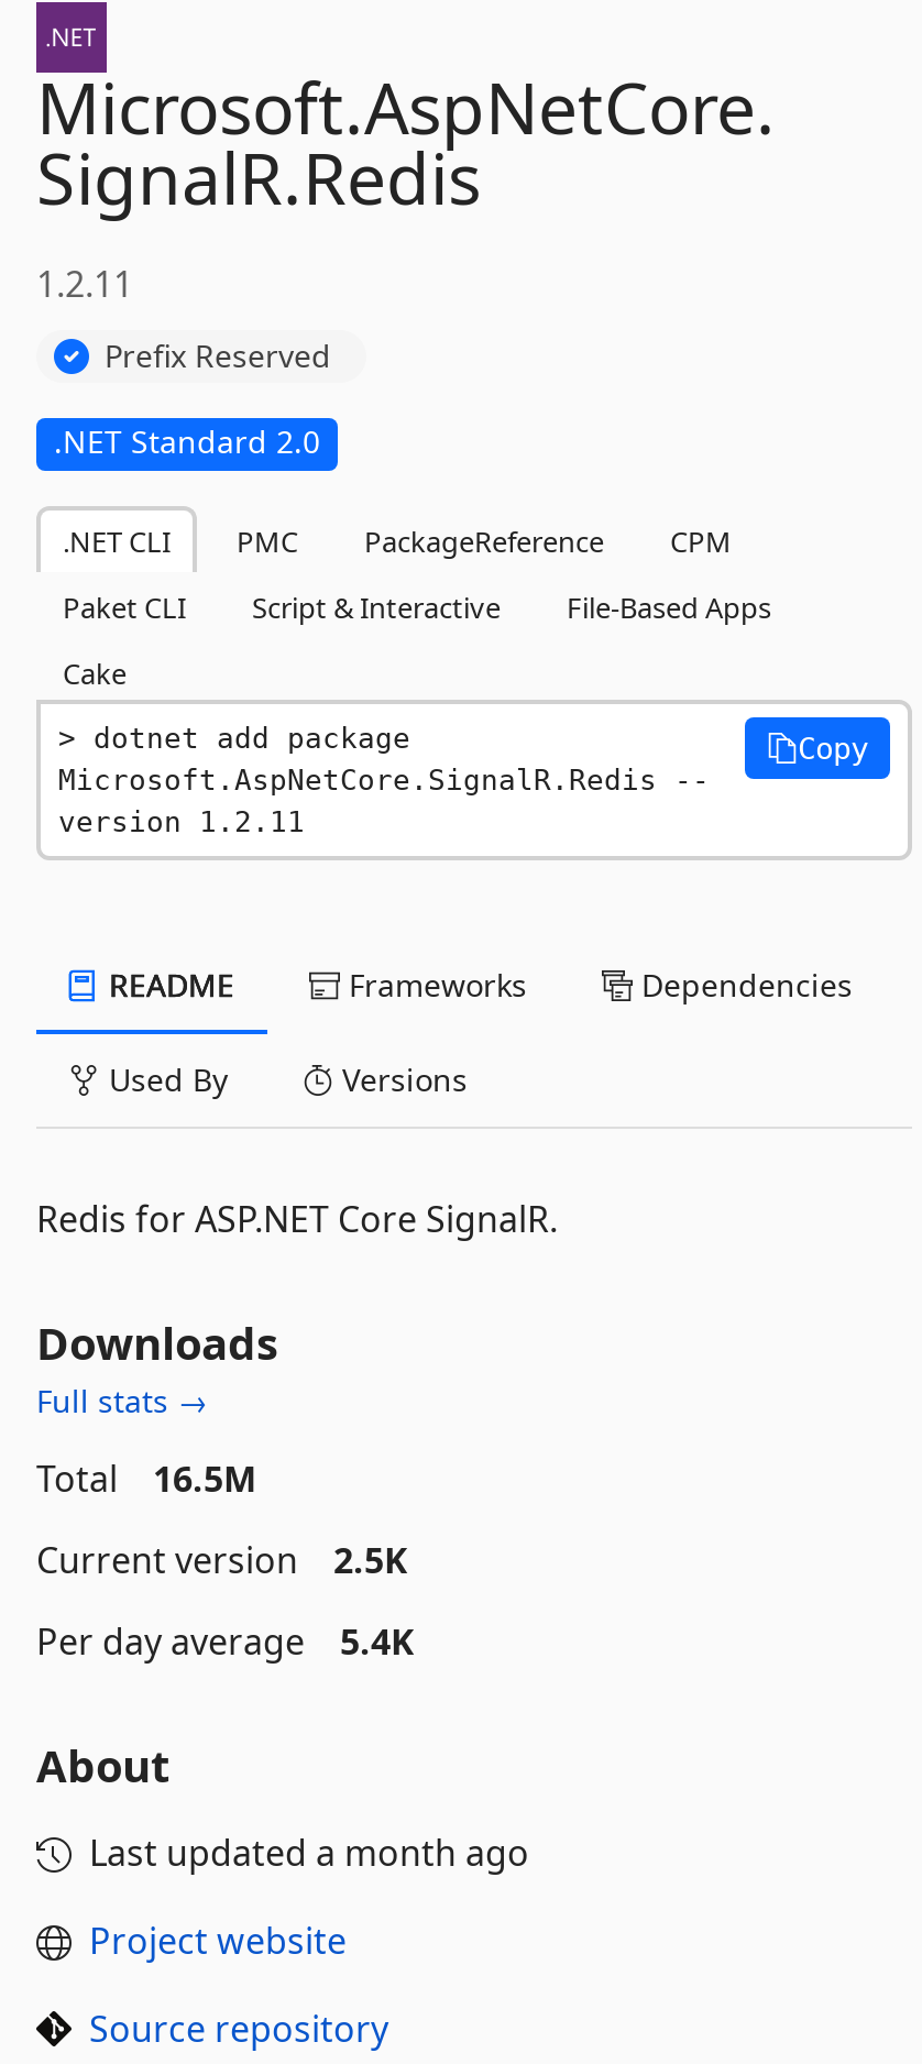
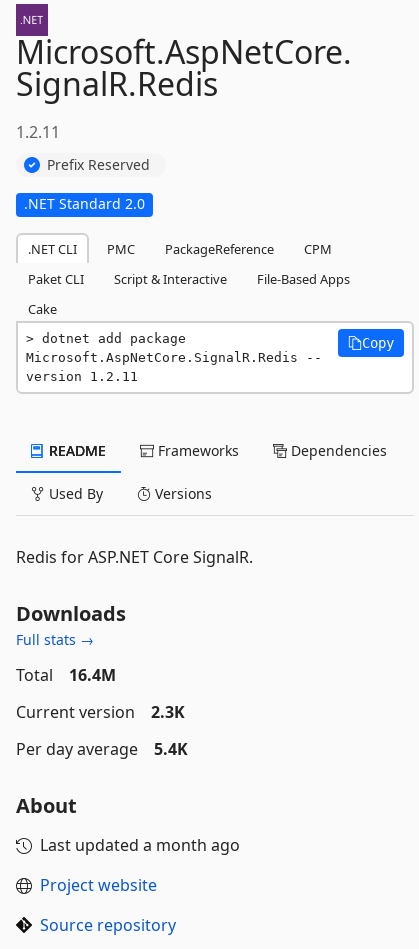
- Total 16.5M
+ Total 16.4M

- Current version 2.5K
+ Current version 2.3K
